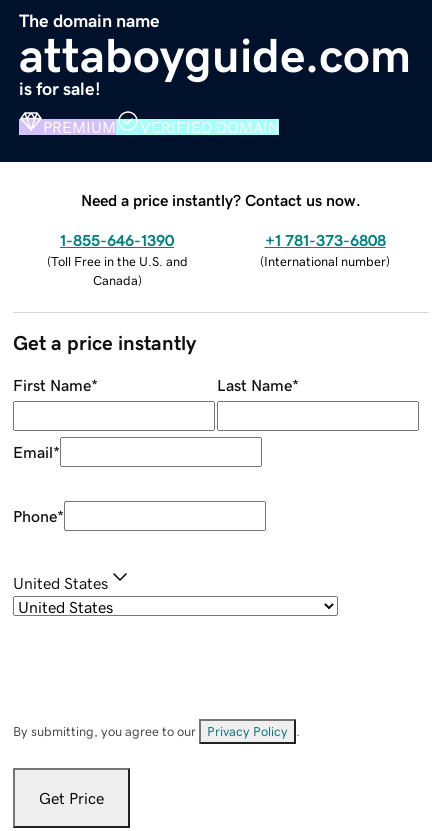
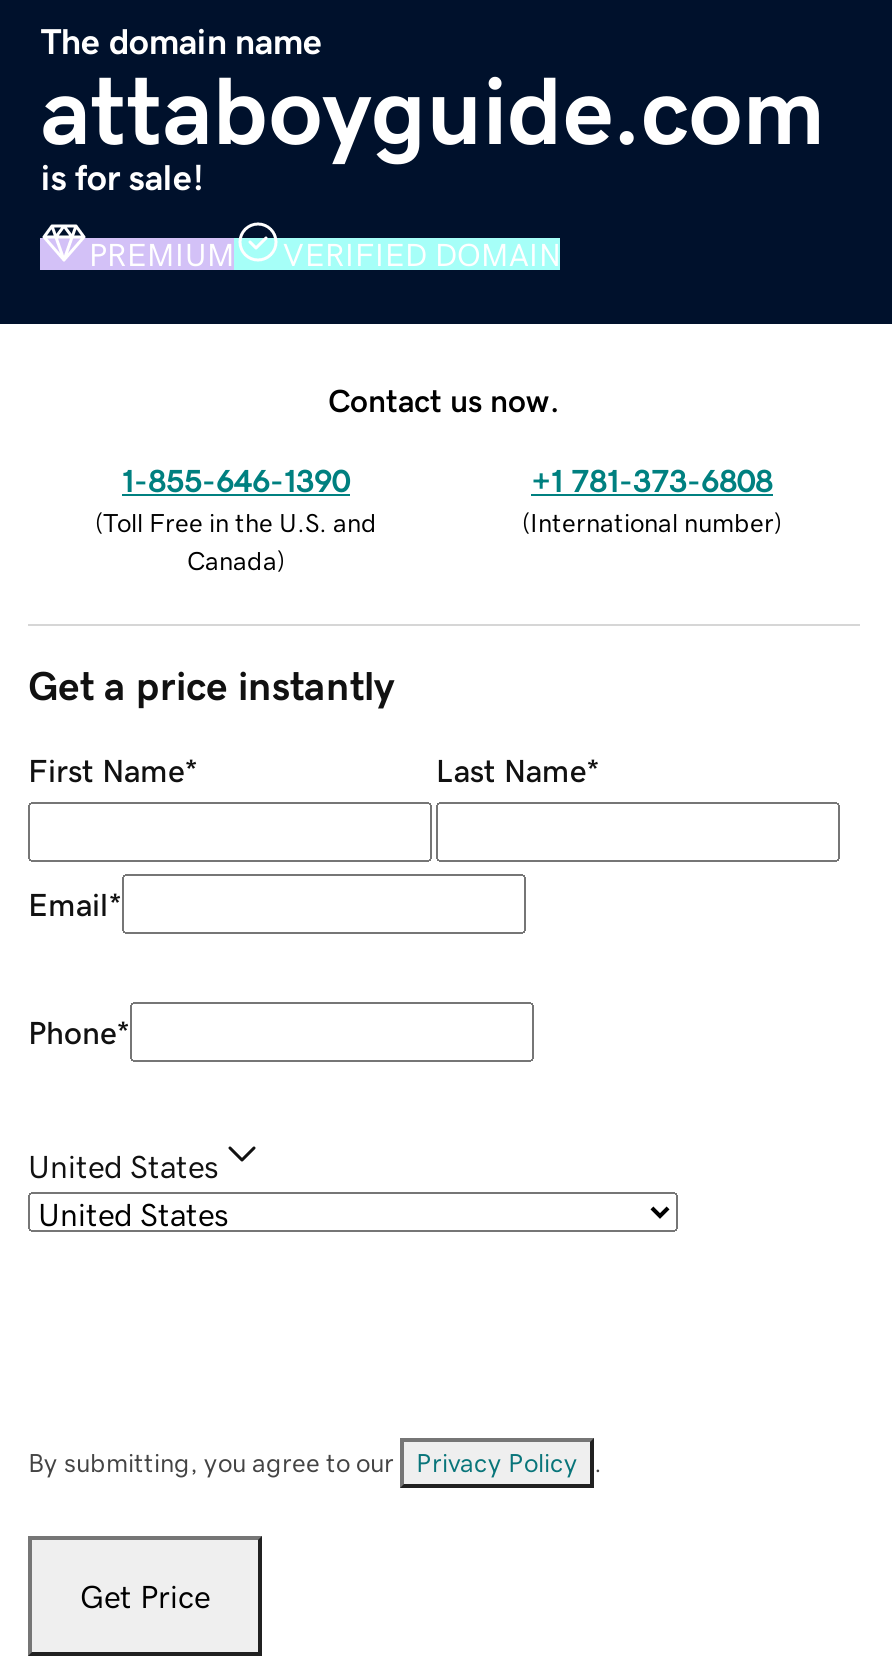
- Need a price instantly? Contact us now.
+ Contact us now.
